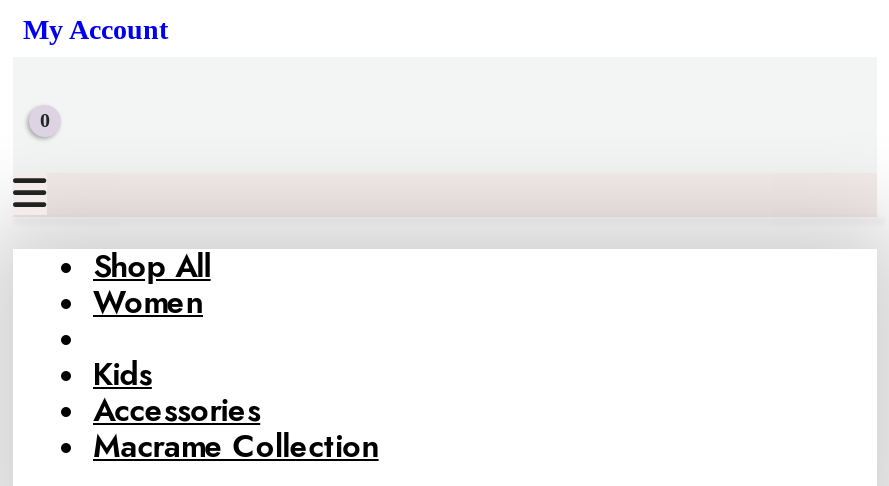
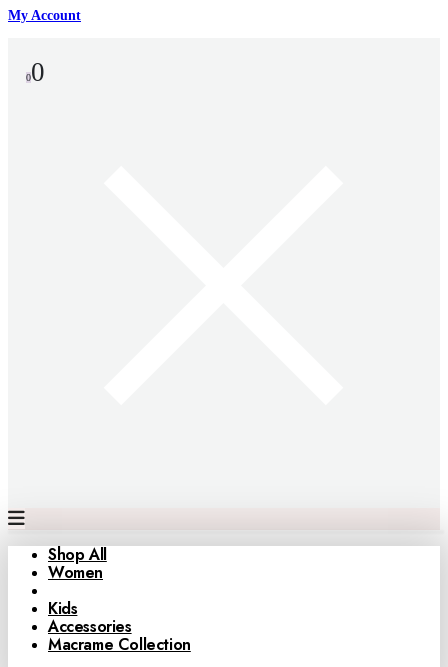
- 0
+ 00
